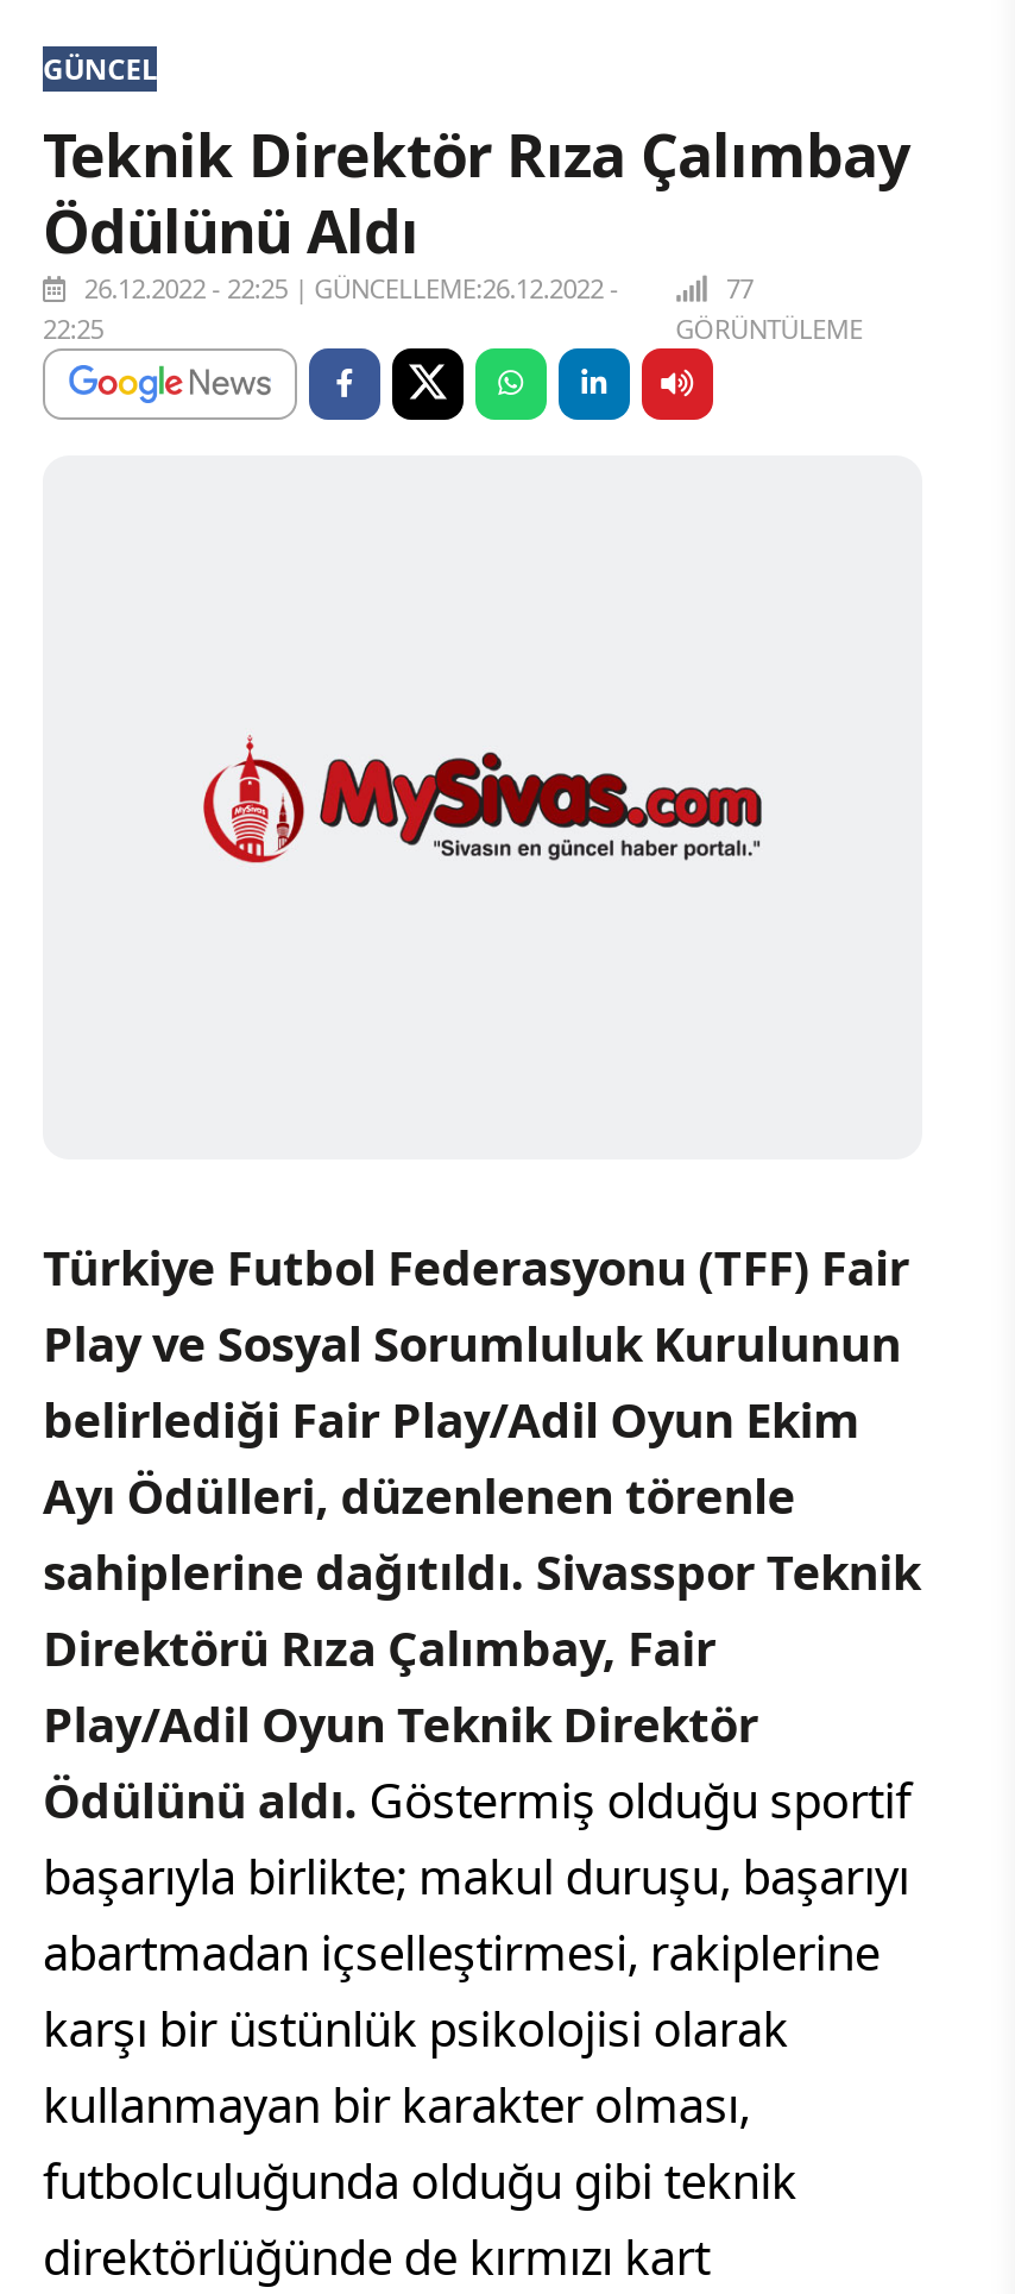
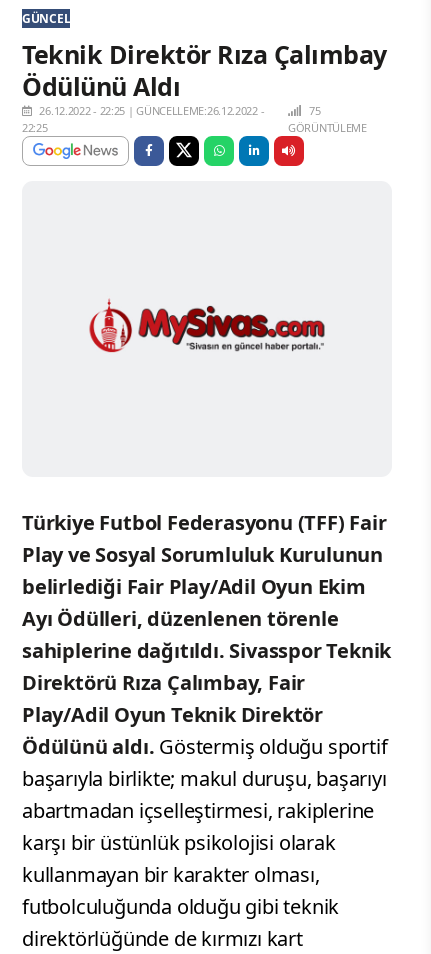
- 77
+ 75
